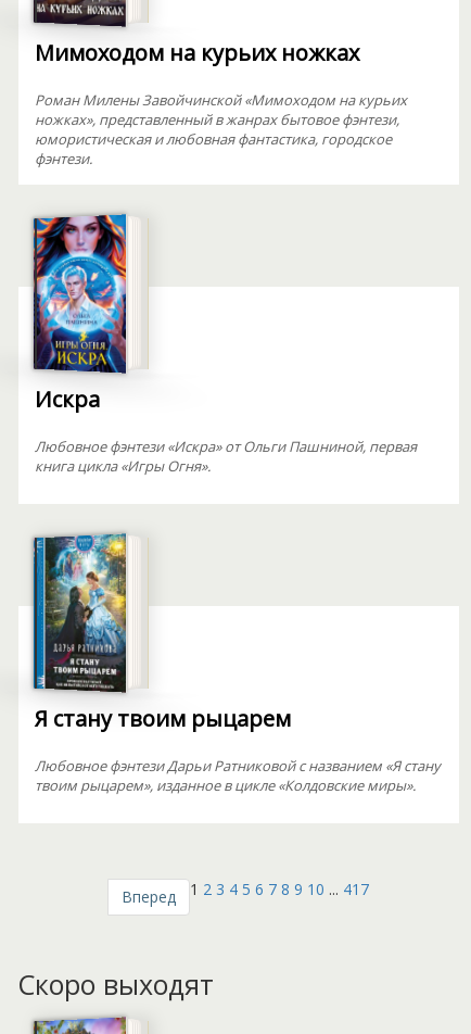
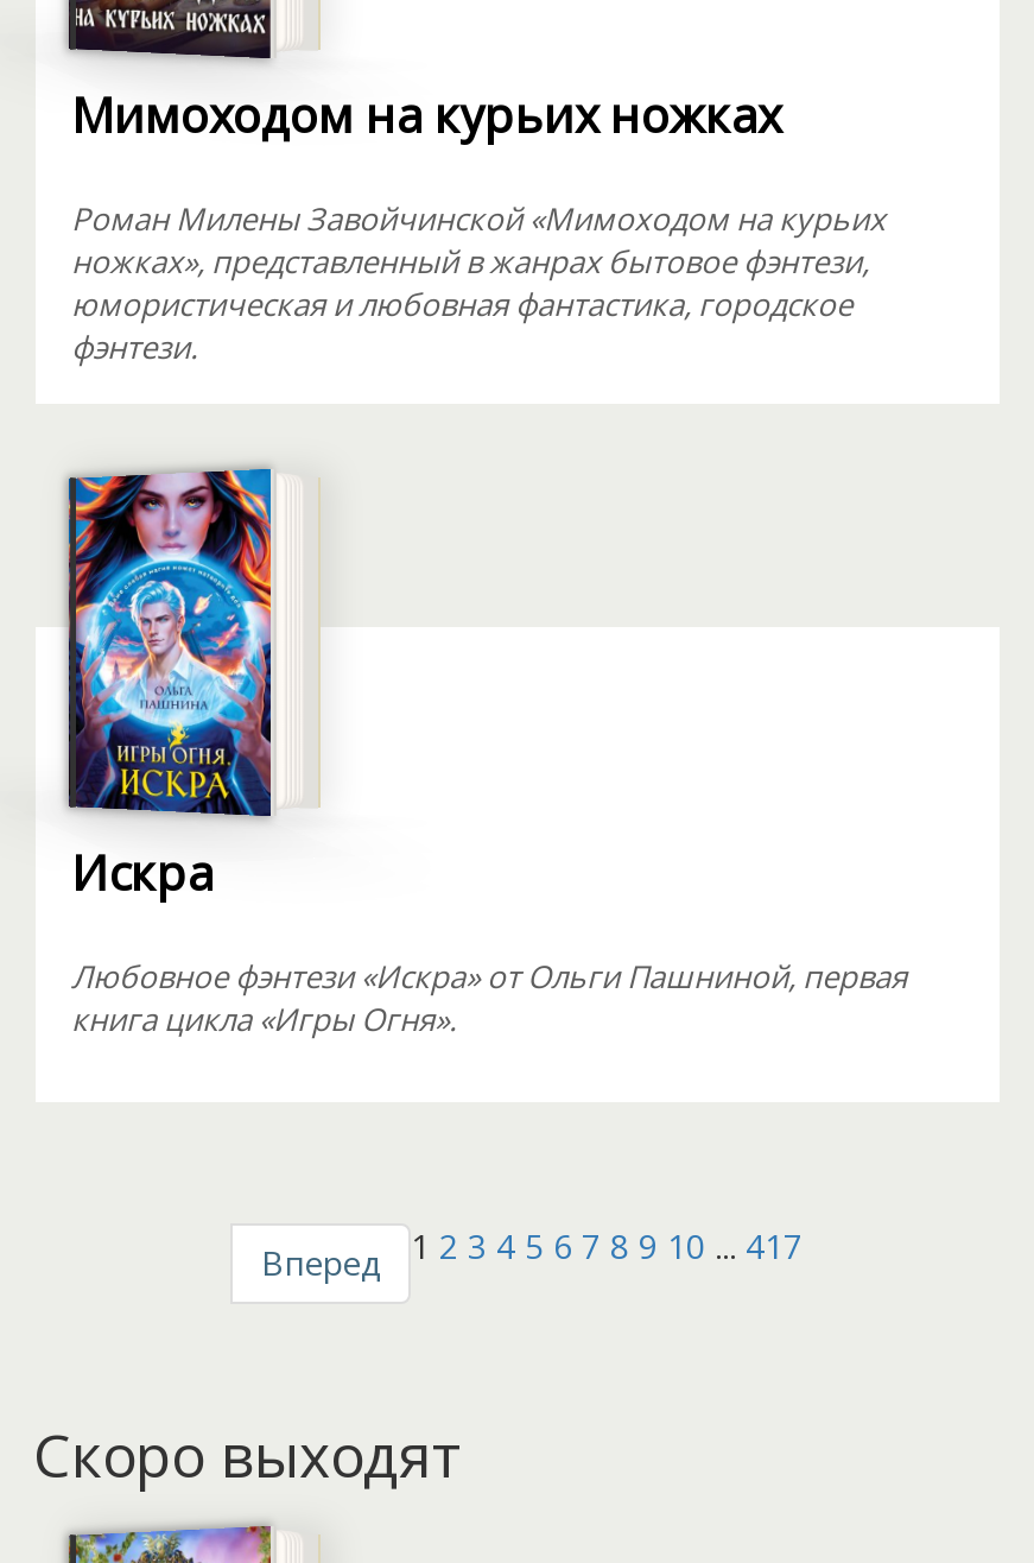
- [image]
- Я стану твоим рыцарем
- Любовное фэнтези Дарьи Ратниковой с названием «Я стану
- твоим рыцарем», изданное в цикле «Колдовские миры».
